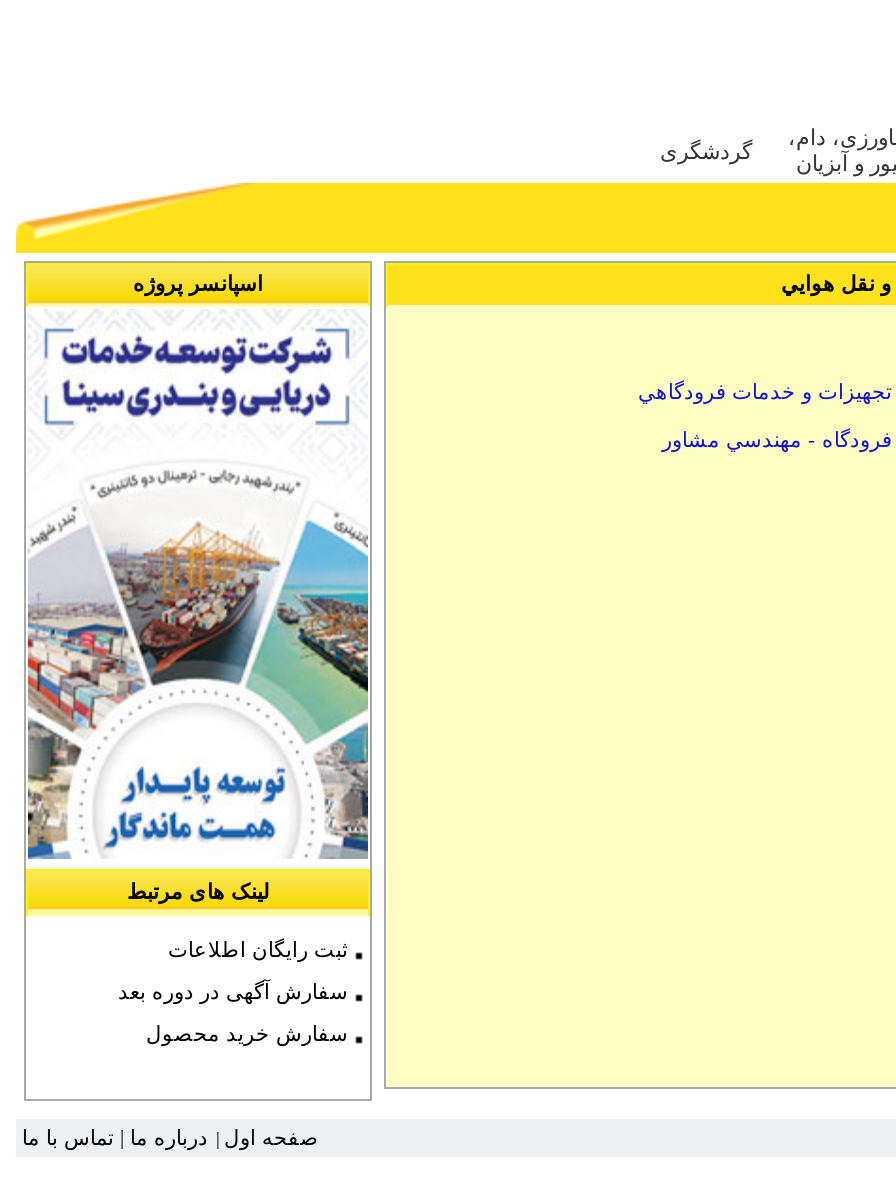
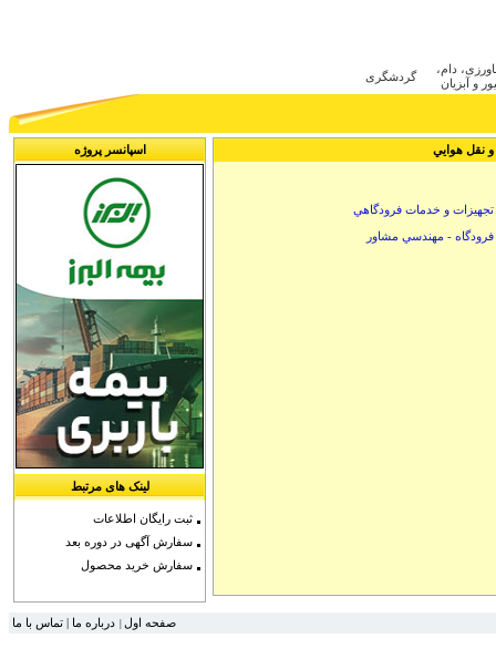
- [image]
+ [image]
